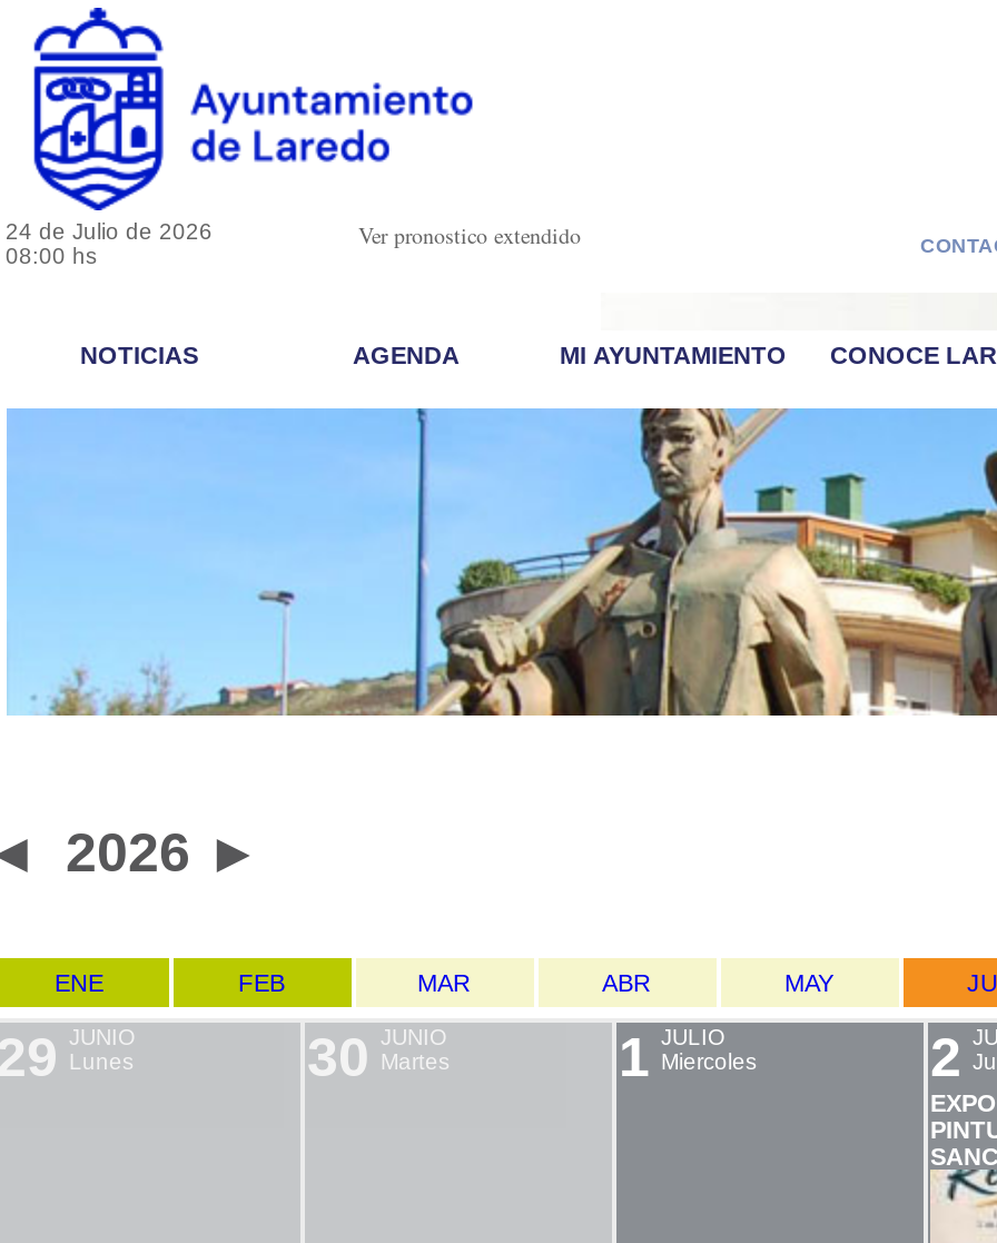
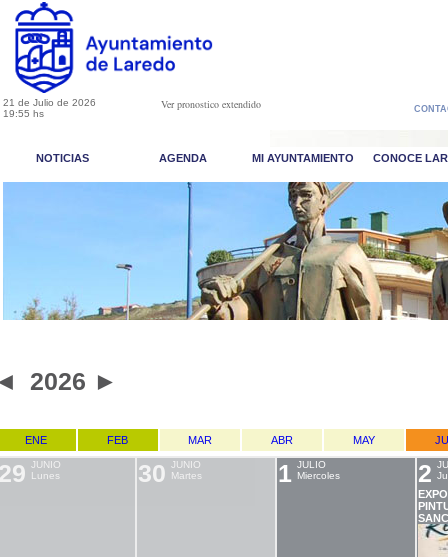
- 24 de Julio de 2026
+ 21 de Julio de 2026

- 08:00 hs
+ 19:55 hs
